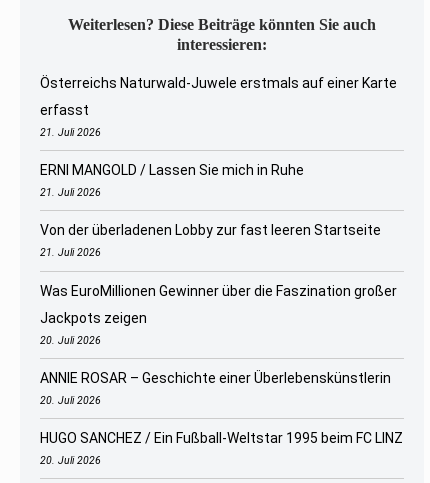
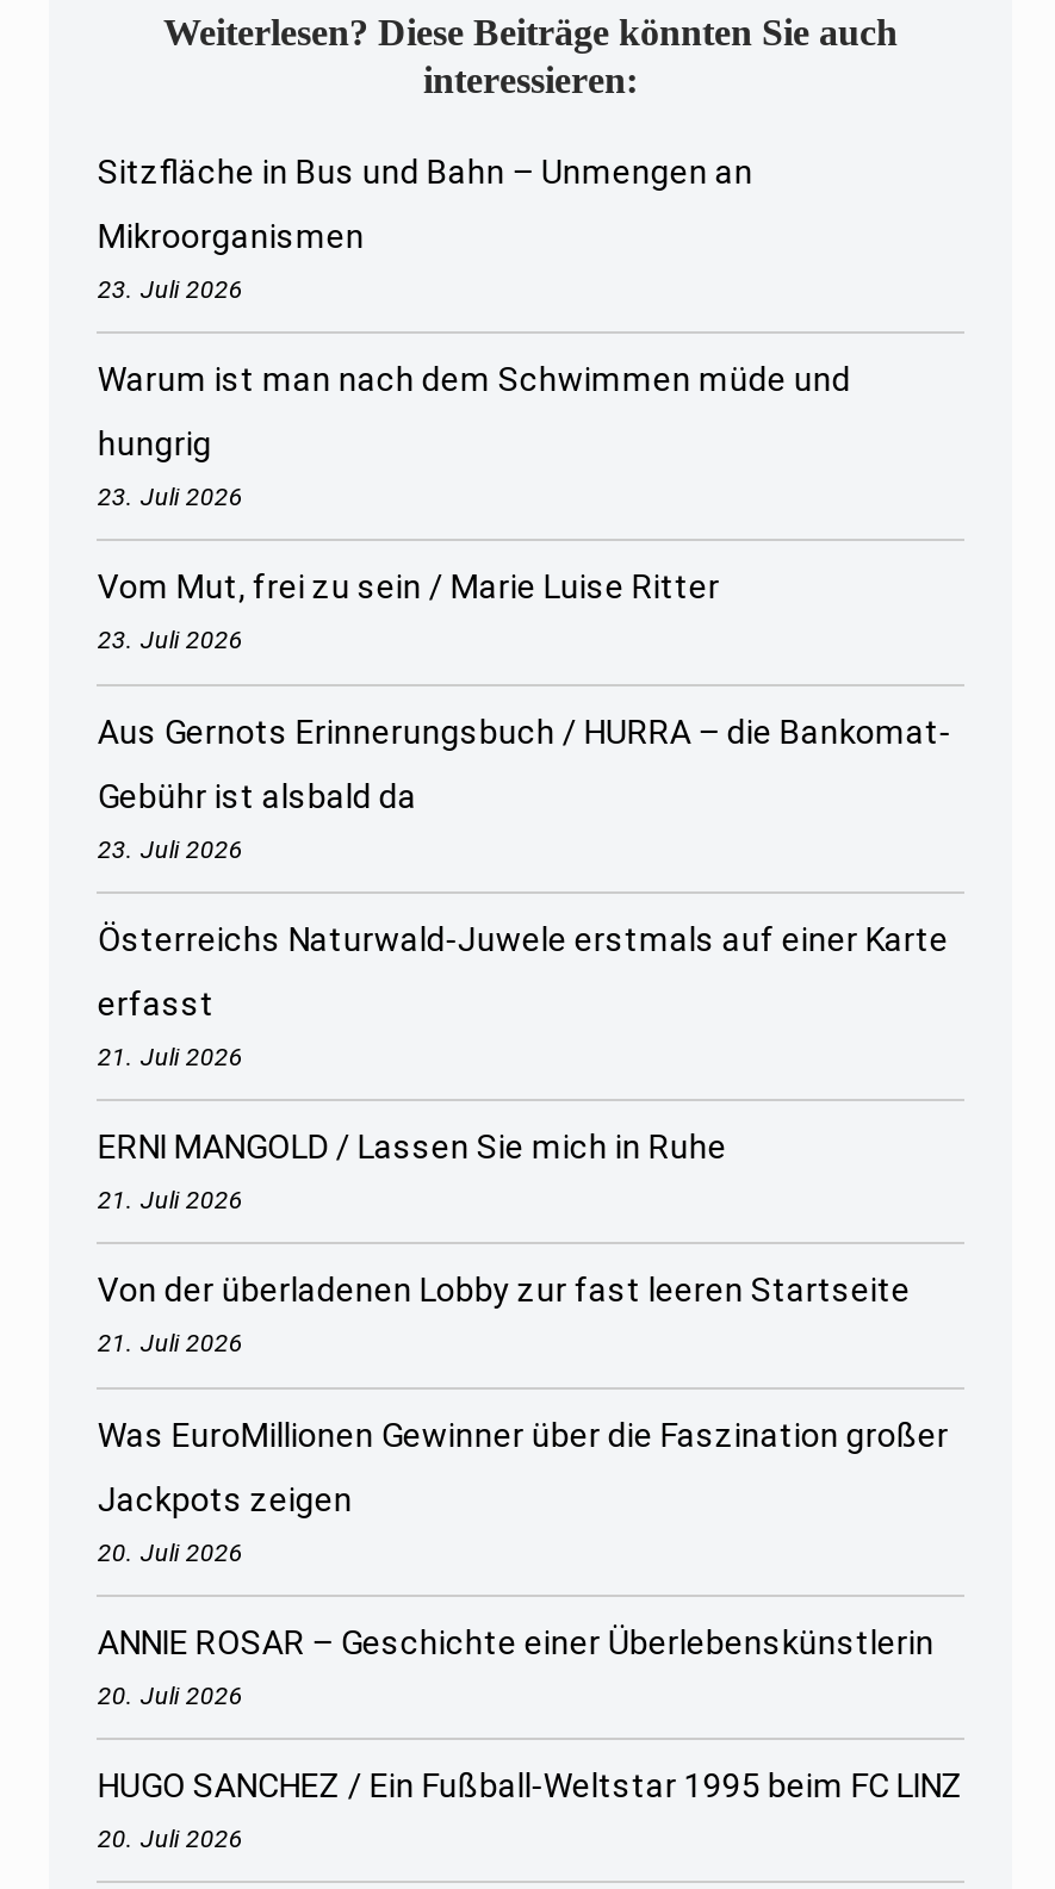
+ Sitzfläche in Bus und Bahn – Unmengen an
+ Mikroorganismen
+ 23. Juli 2026
+ Warum ist man nach dem Schwimmen müde und
+ hungrig
+ 23. Juli 2026
+ Vom Mut, frei zu sein / Marie Luise Ritter
+ 23. Juli 2026
+ Aus Gernots Erinnerungsbuch / HURRA – die Bankomat-
+ Gebühr ist alsbald da
+ 23. Juli 2026
